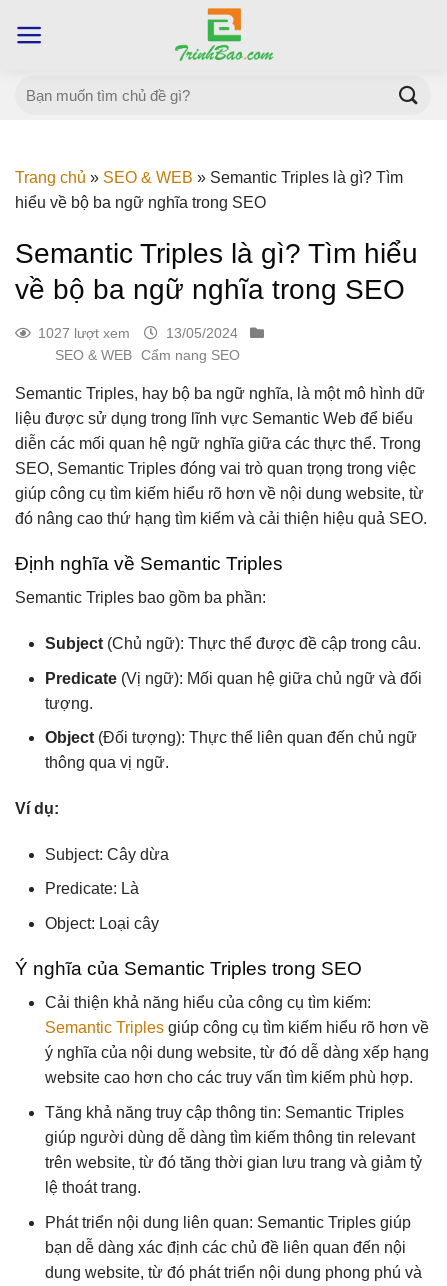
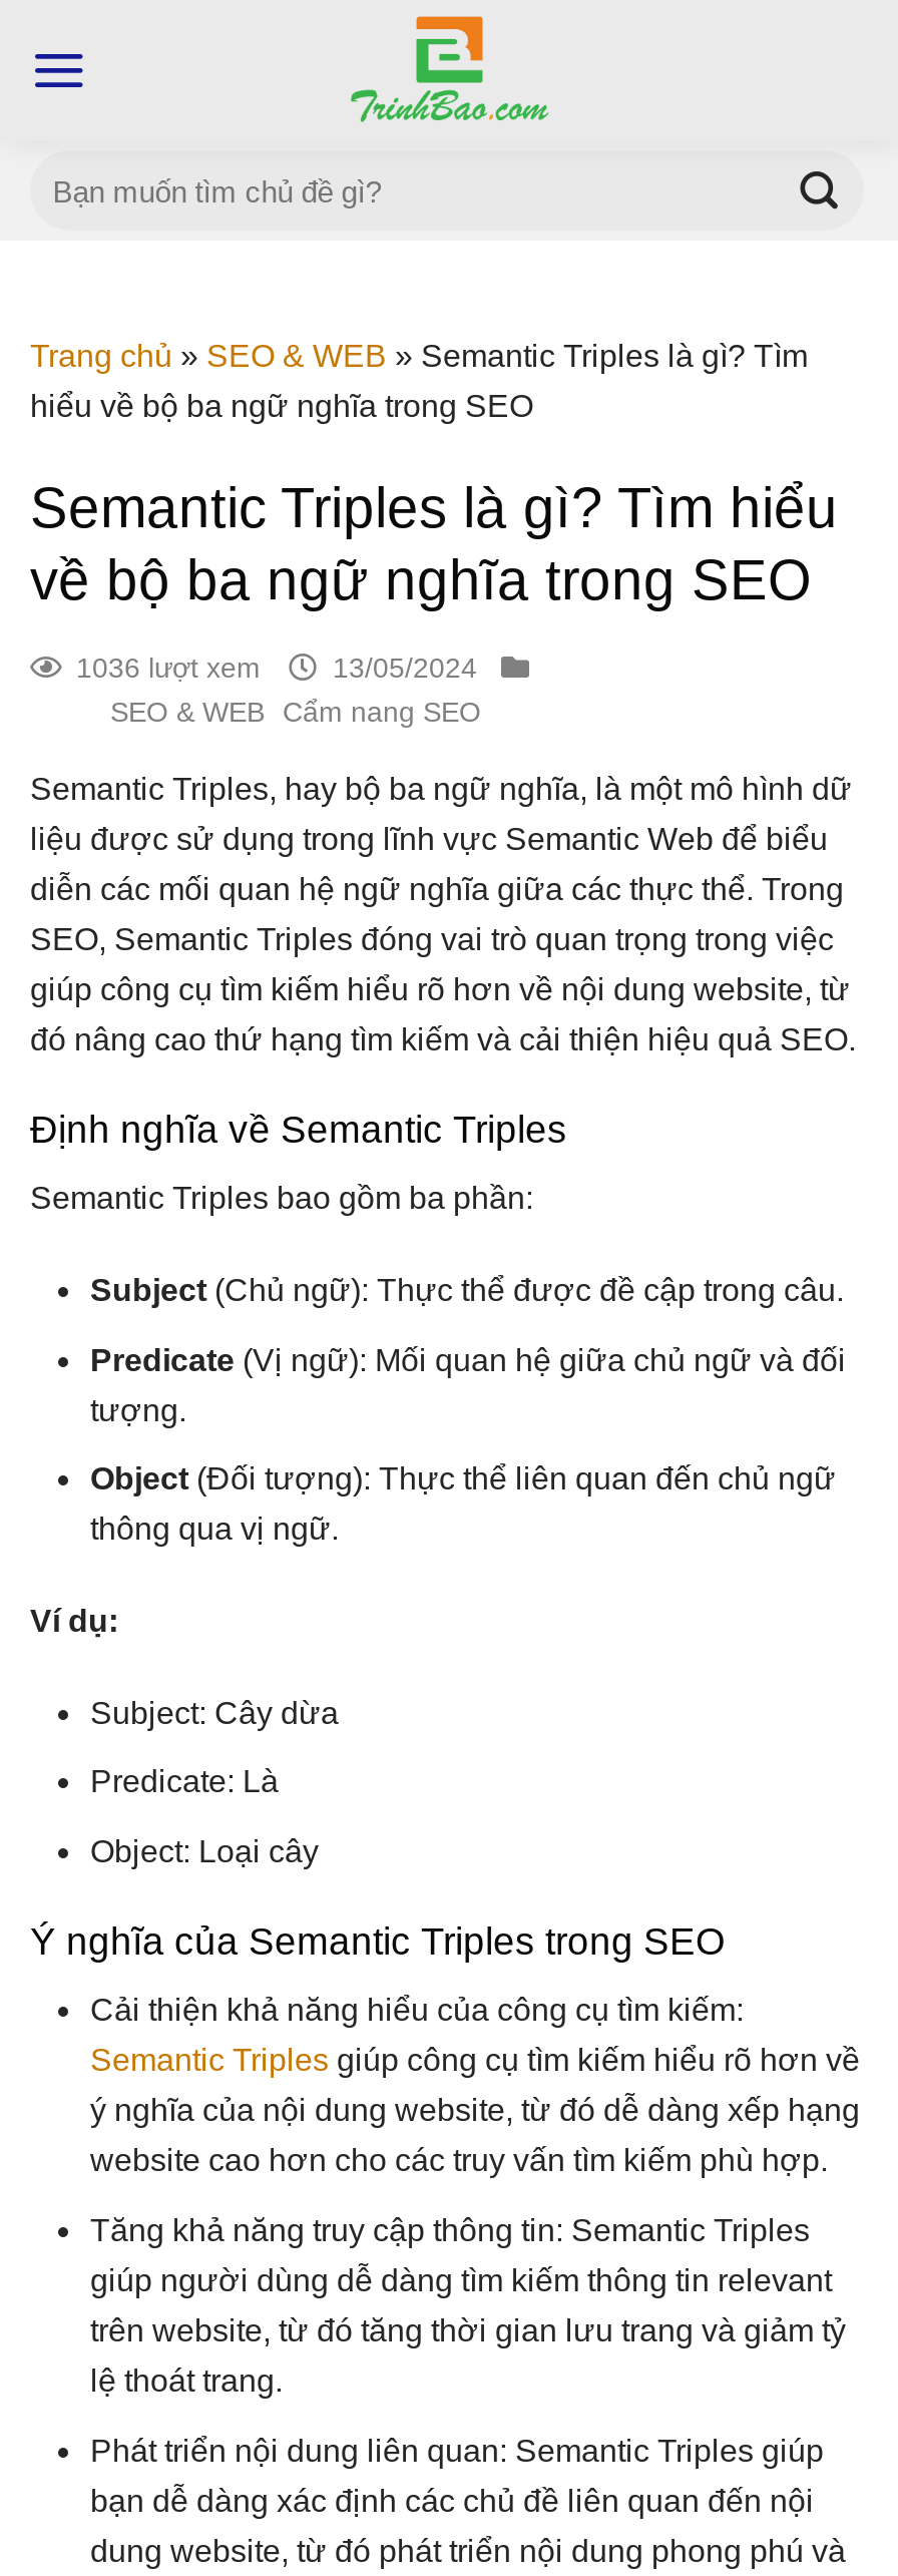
- 1027 lượt xem 13/05/2024
+ 1036 lượt xem 13/05/2024
